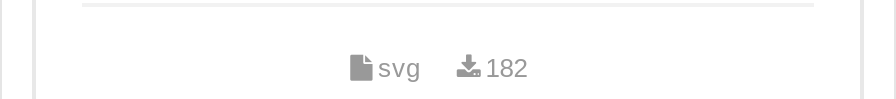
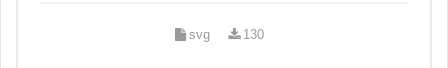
- 182
+ 130
